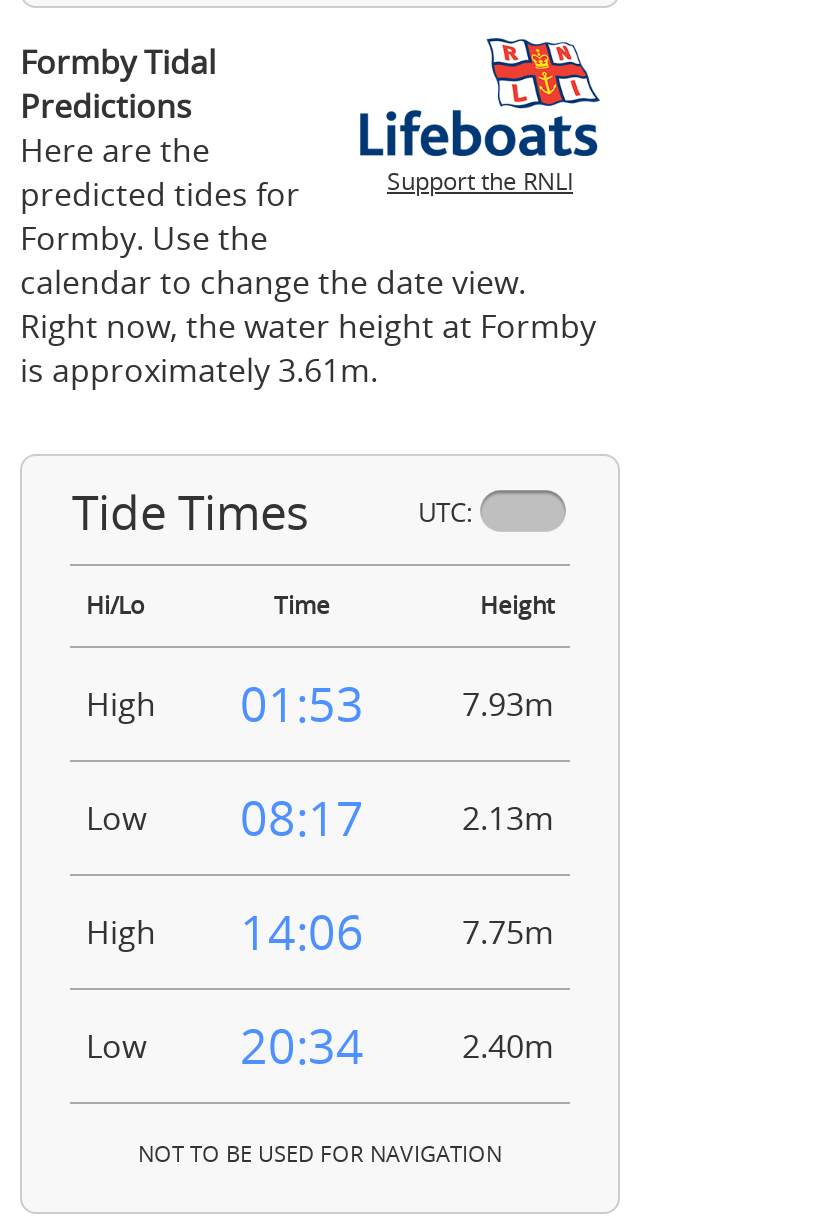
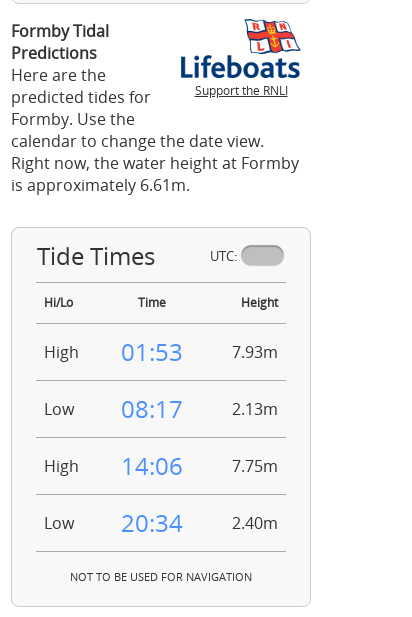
- is approximately 3.61m.
+ is approximately 6.61m.
